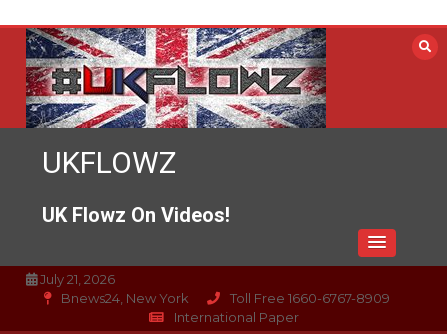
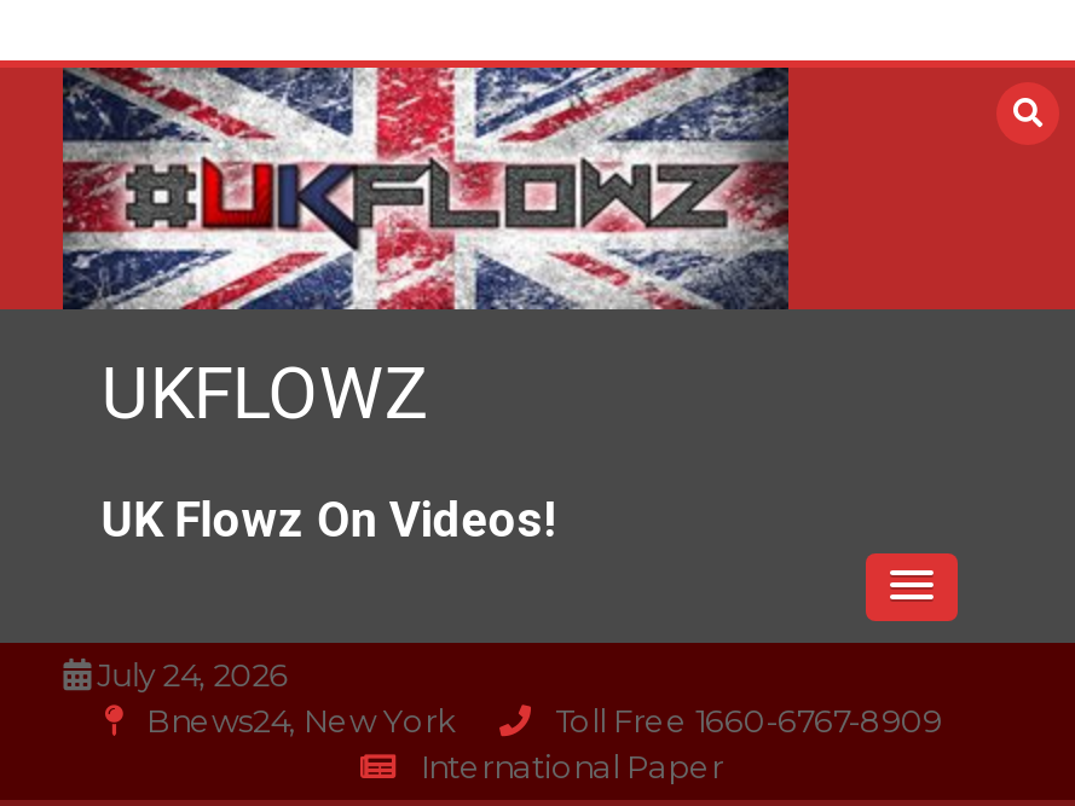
- July 21, 2026
+ July 24, 2026
